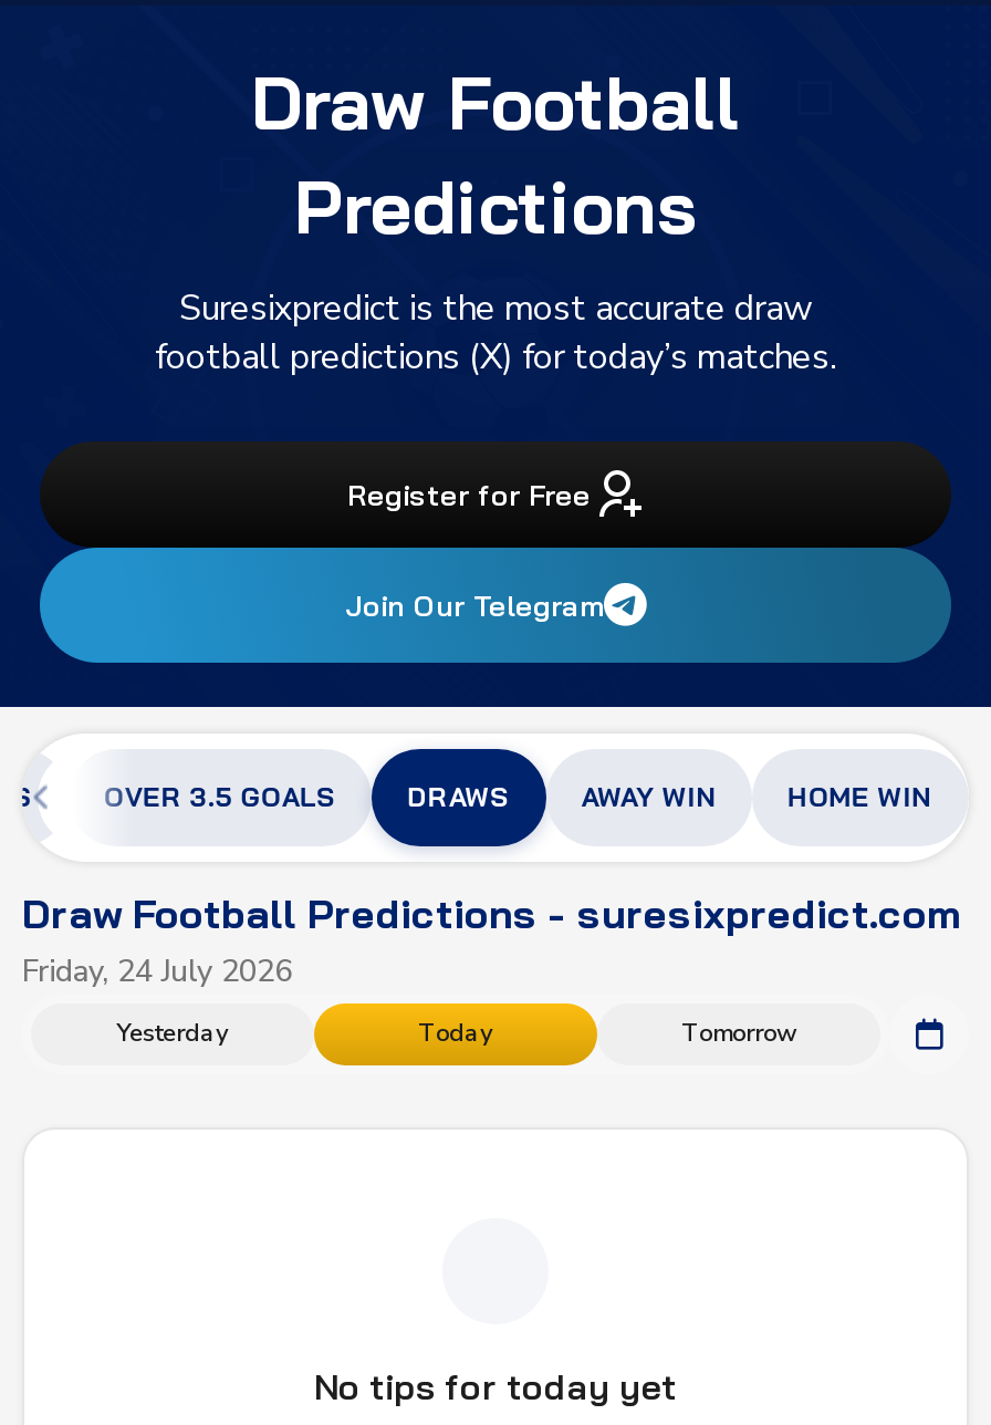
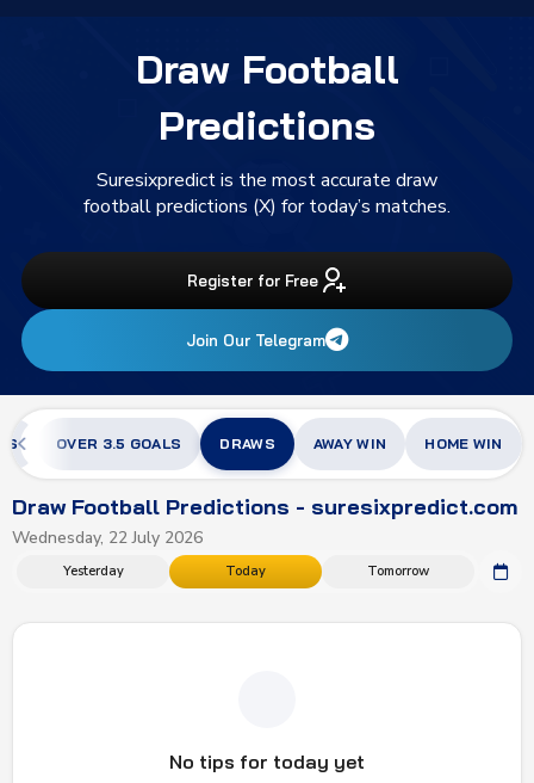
- Friday, 24 July 2026
+ Wednesday, 22 July 2026
